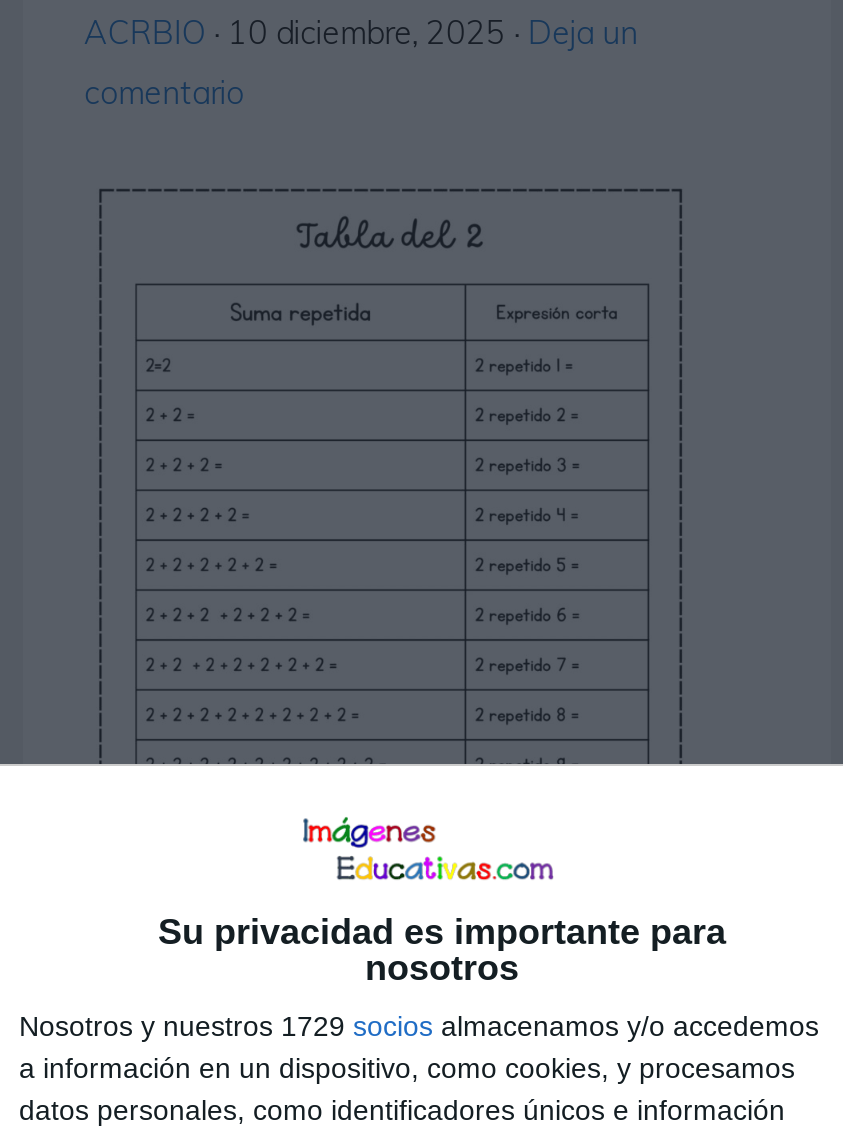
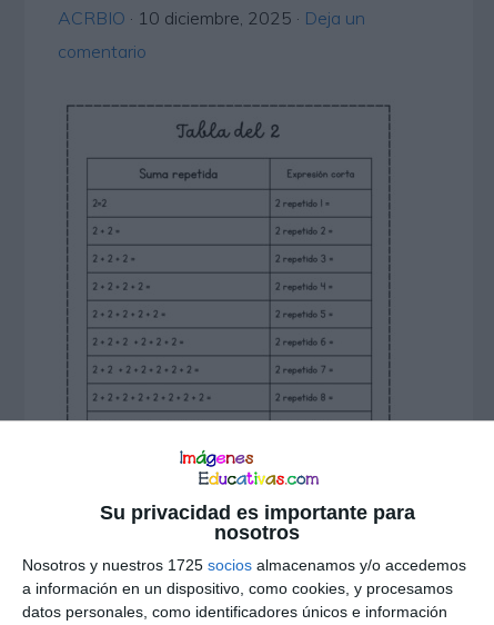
- Nosotros y nuestros 1729 socios almacenamos y/o accedemos
+ Nosotros y nuestros 1725 socios almacenamos y/o accedemos
